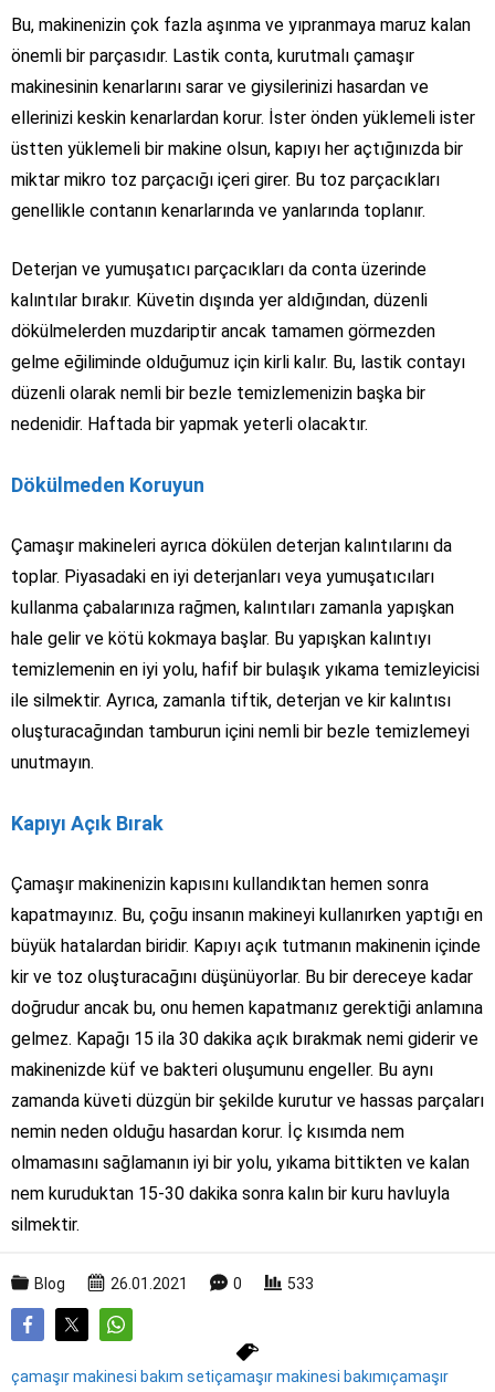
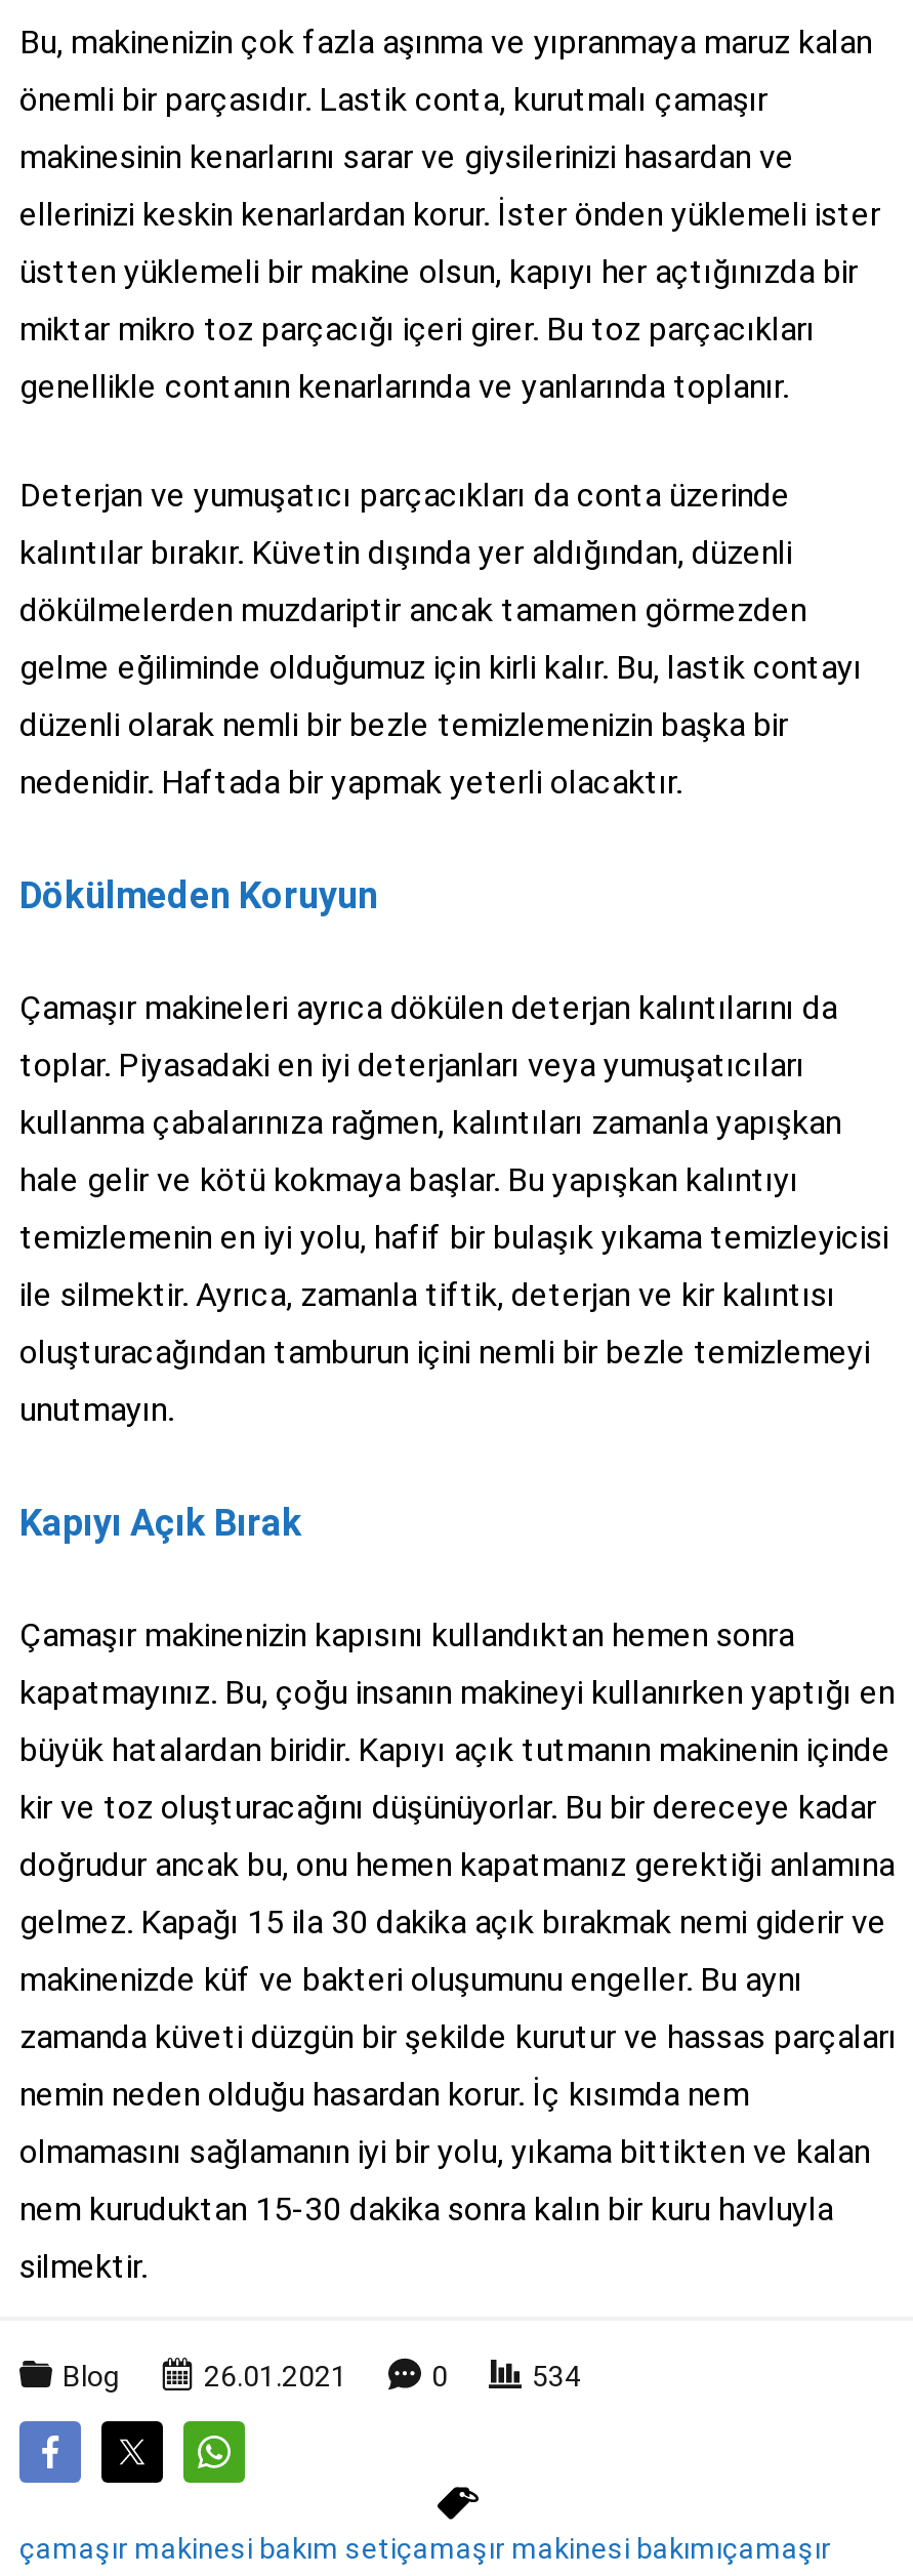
- 533
+ 534
